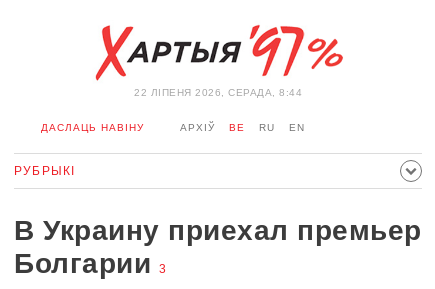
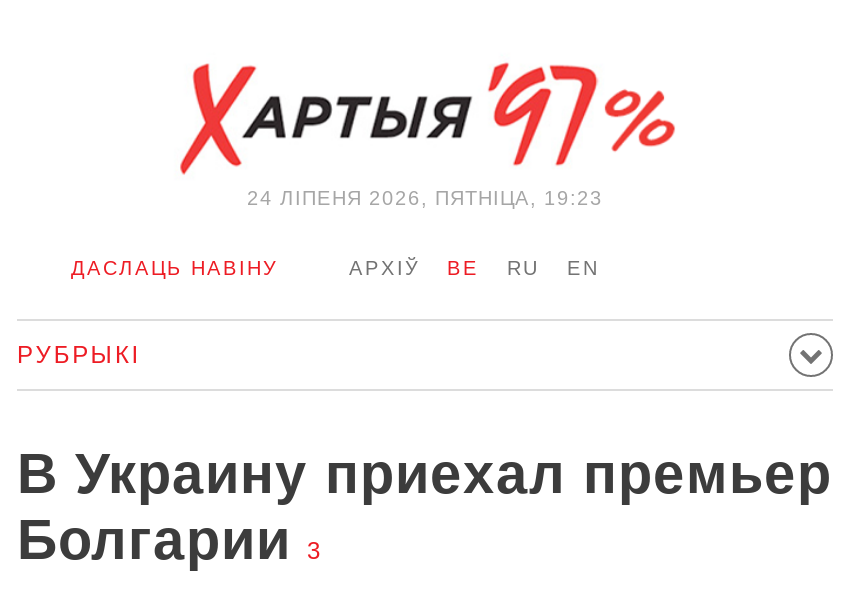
- 22 ЛIПЕНЯ 2026, СЕРАДА, 8:44
+ 24 ЛIПЕНЯ 2026, ПЯТНІЦА, 19:23
